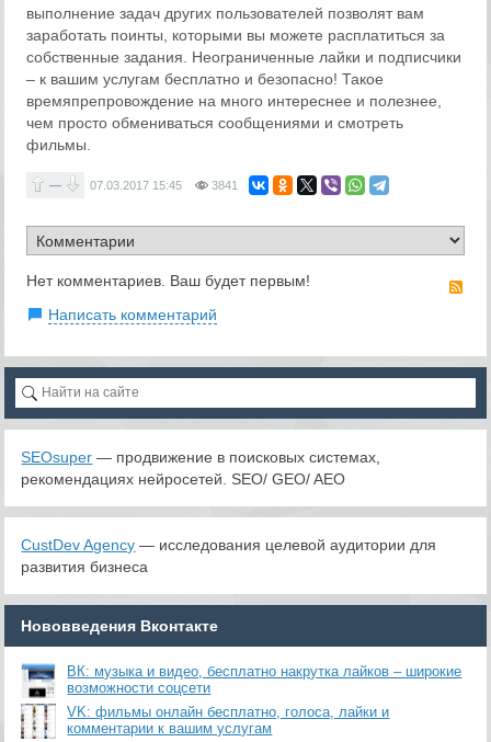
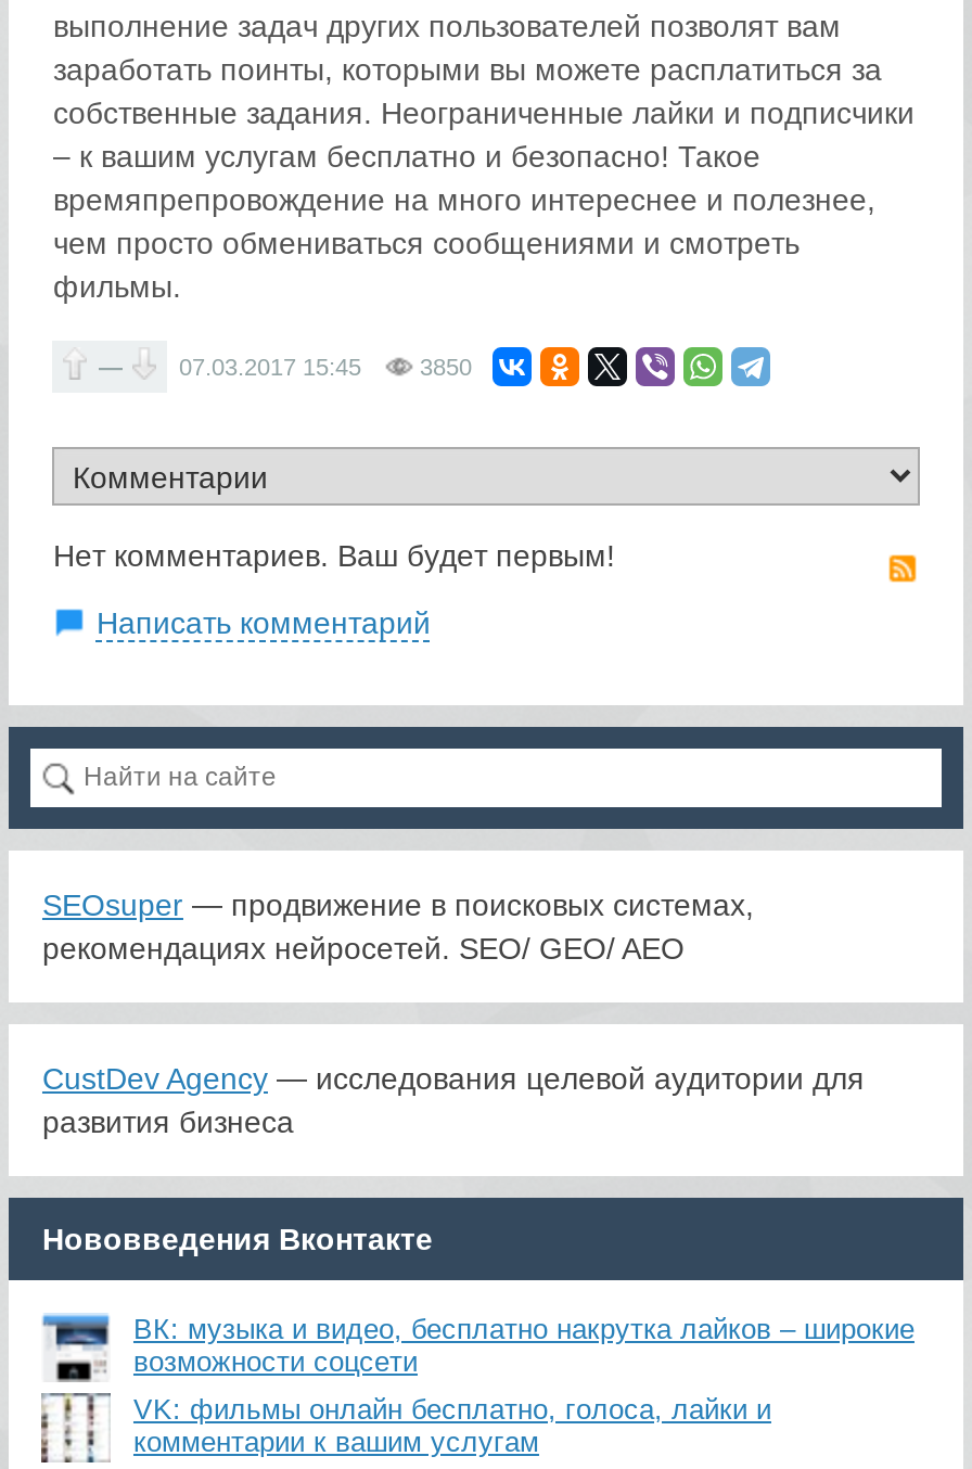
- 3841
+ 3850
